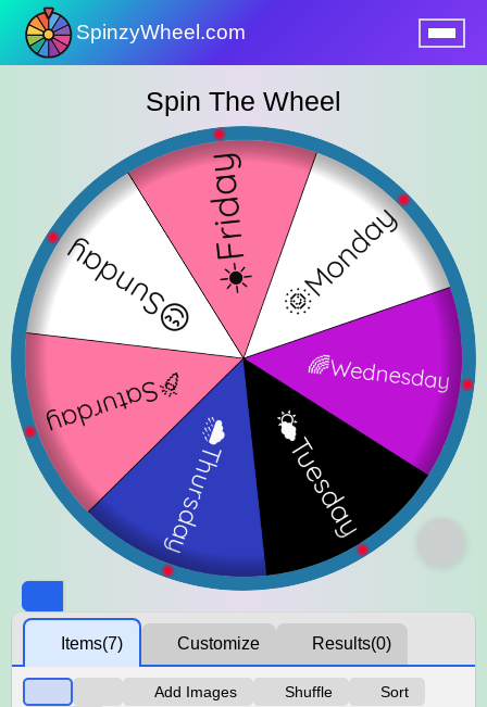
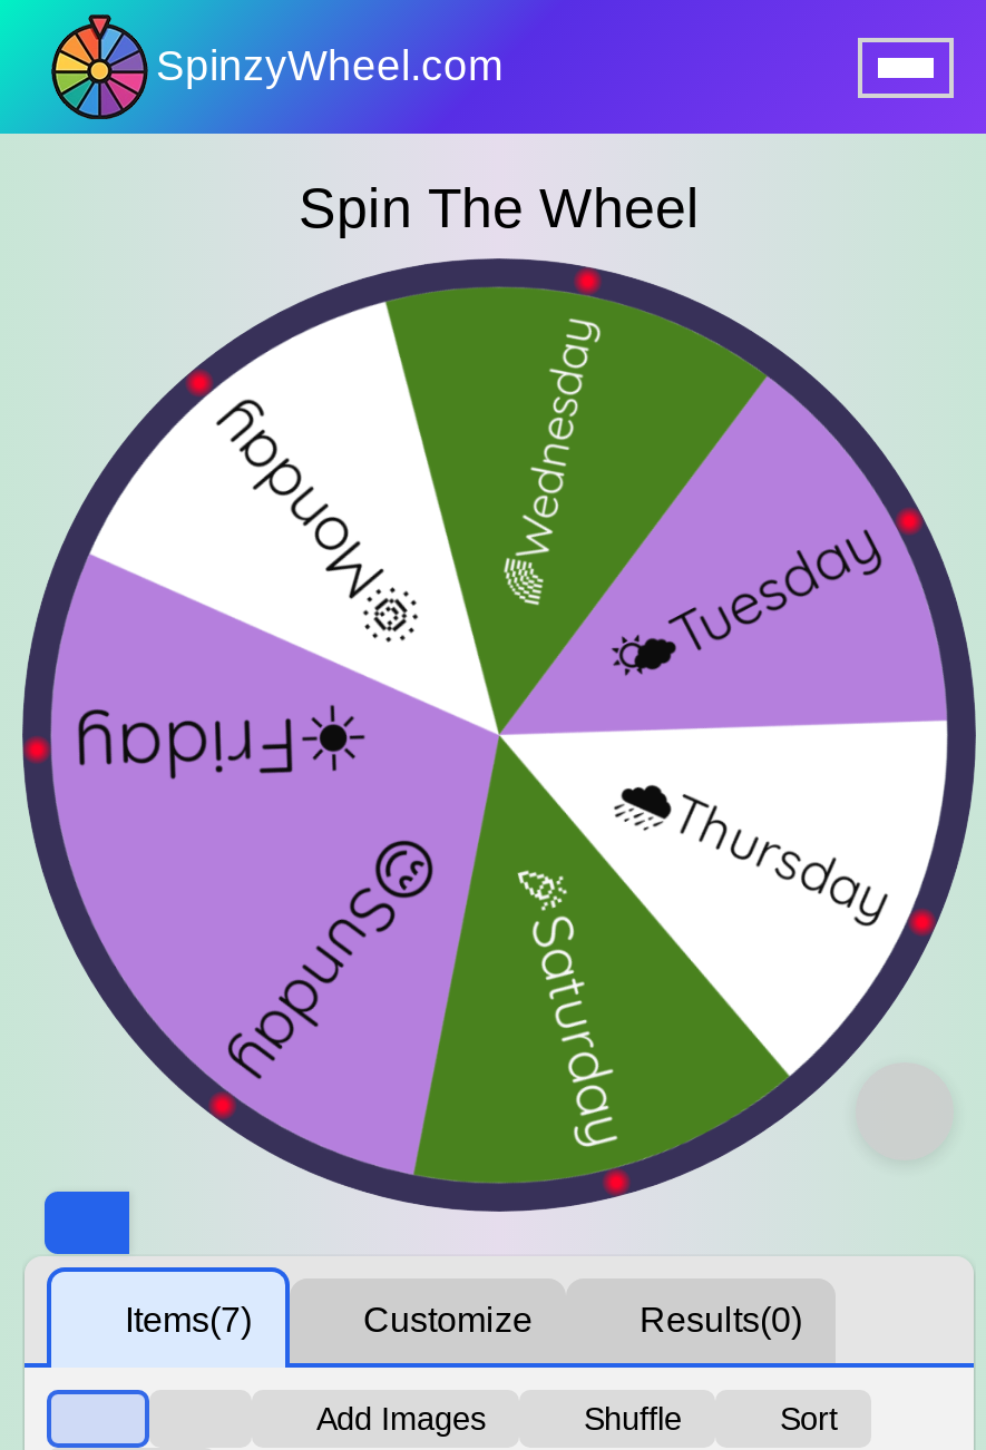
- [image]
+ [image]
